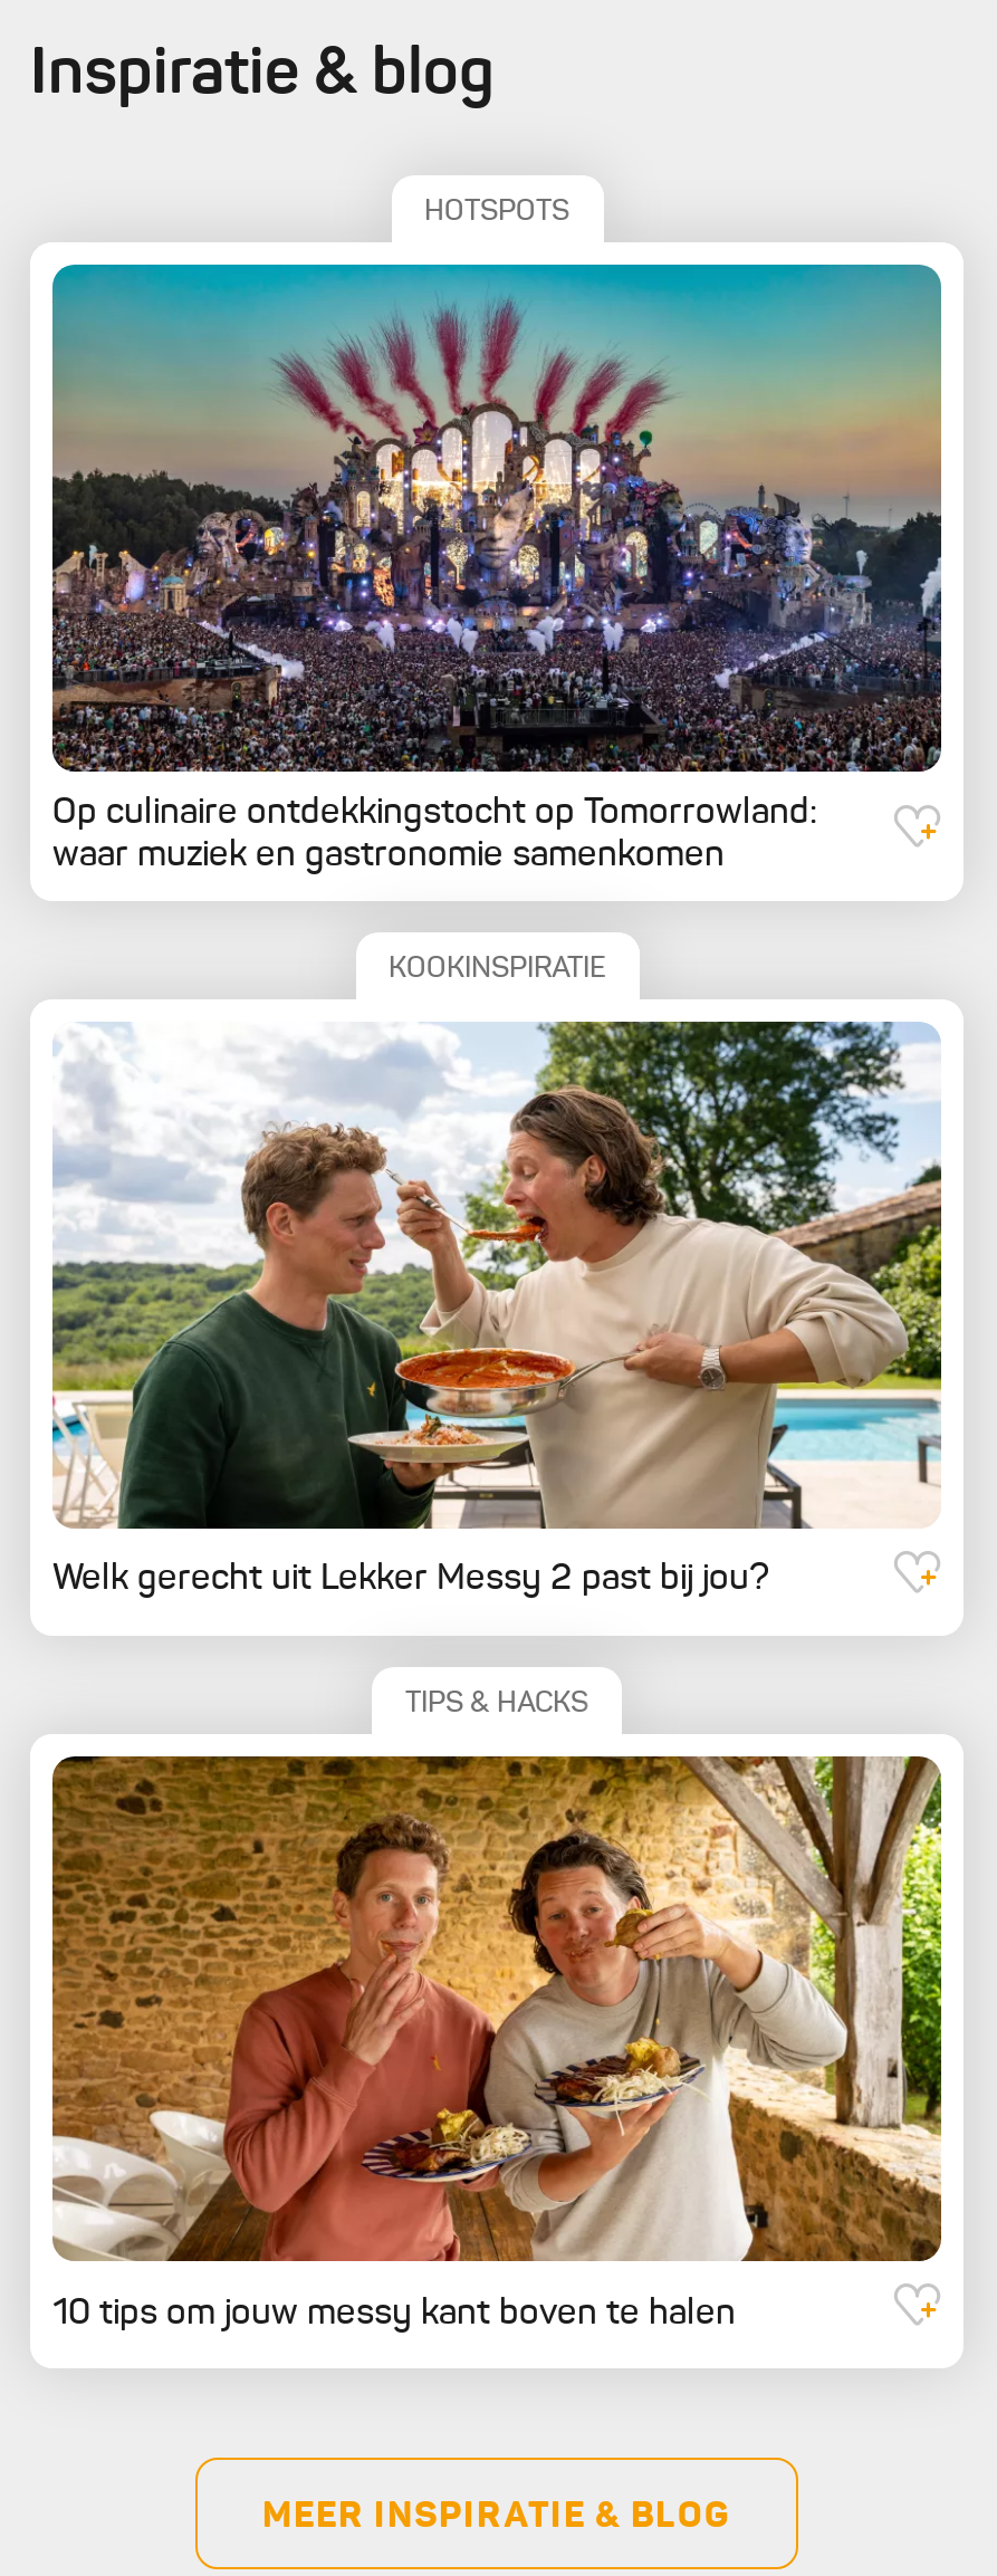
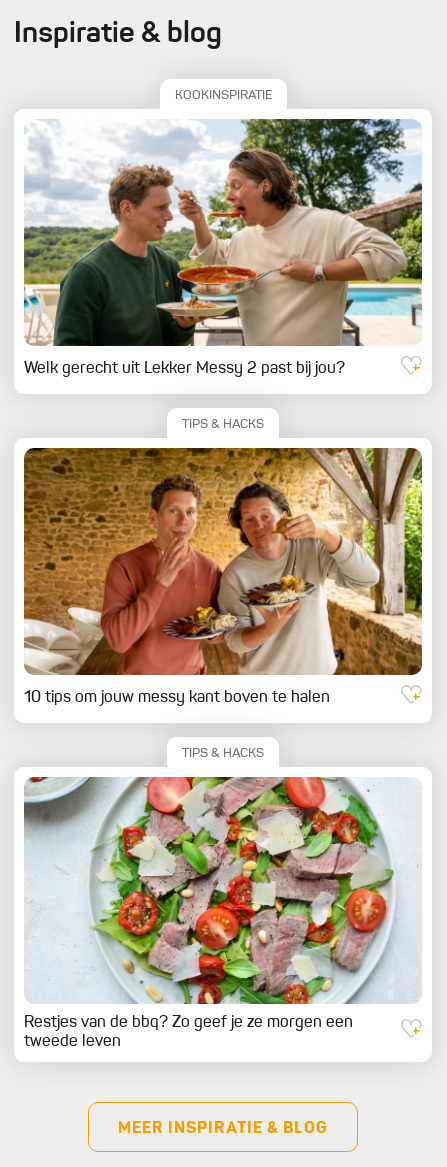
- HOTSPOTS

- [image]
- Op culinaire ontdekkingstocht op Tomorrowland:
- waar muziek en gastronomie samenkomen

moved up: [image] | KOOKINSPIRATIE | Welk gerecht uit Lekker Messy 2 past bij jou? | TIPS & HACKS | 10 tips om jouw messy kant boven te halen

+ [image]
+ Restjes van de bbq? Zo geef je ze morgen een
+ tweede leven

+ TIPS & HACKS
